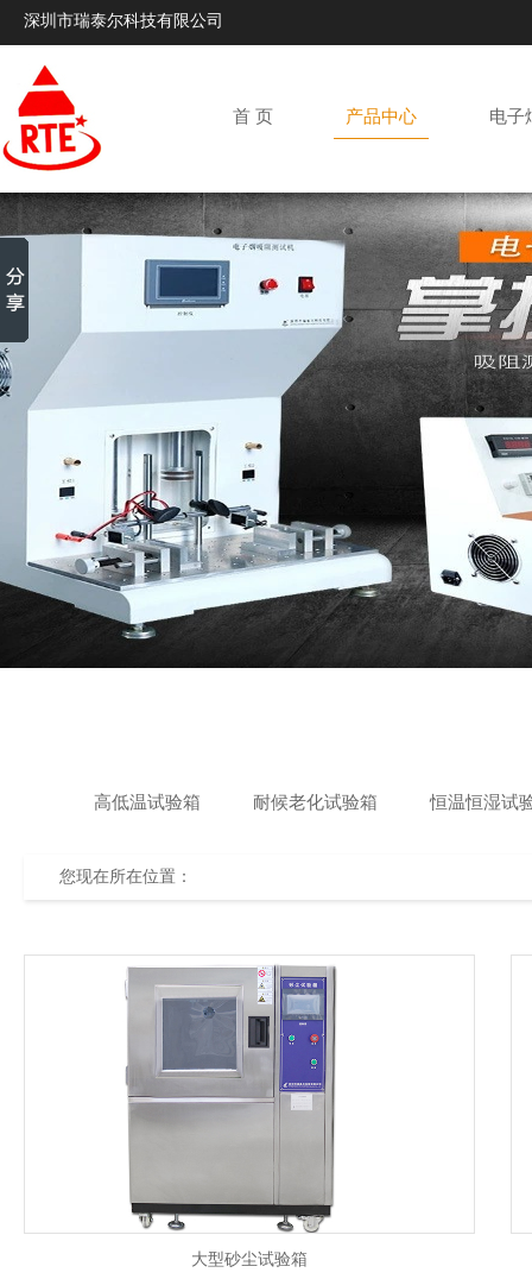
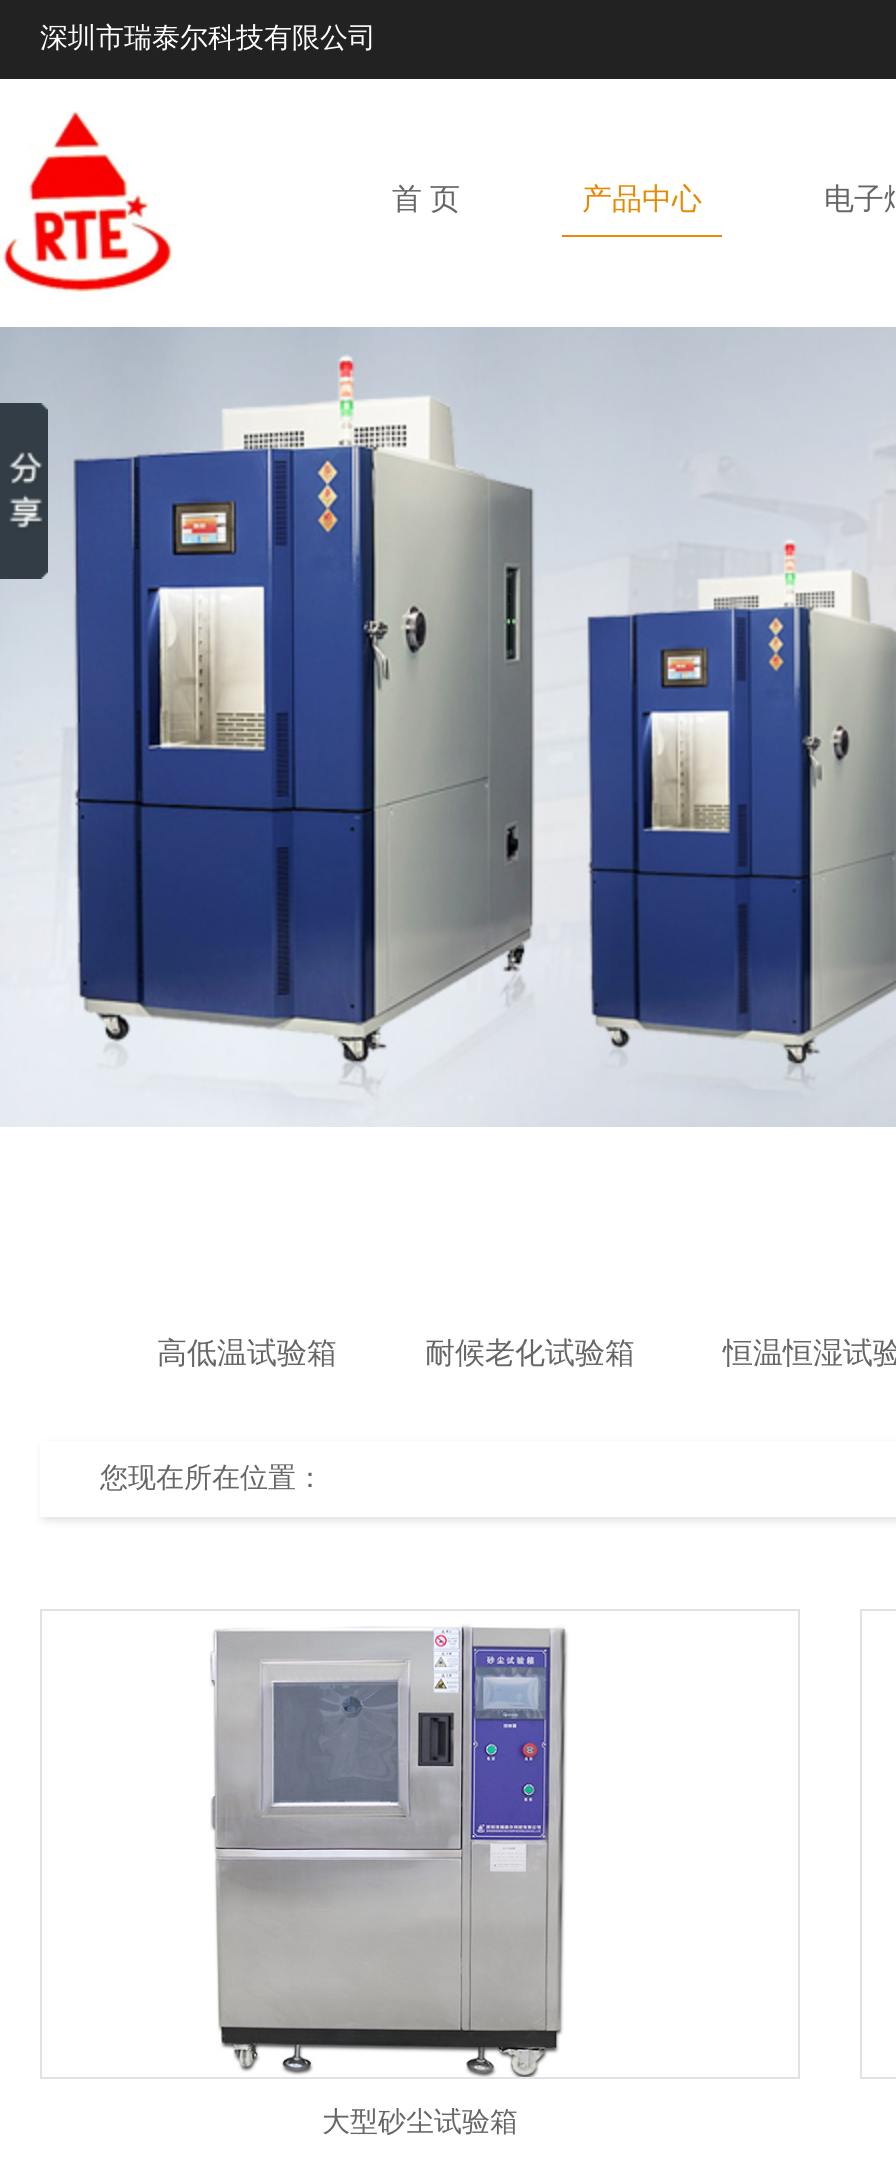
- [image]
+ [image]
